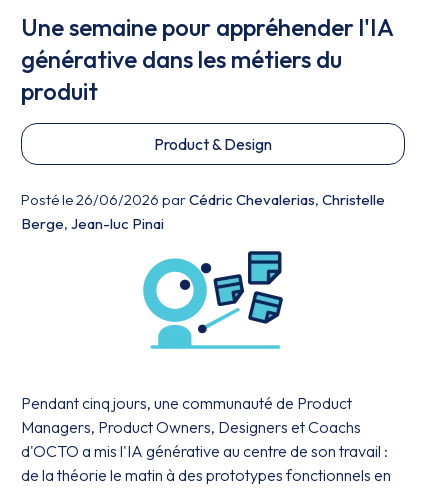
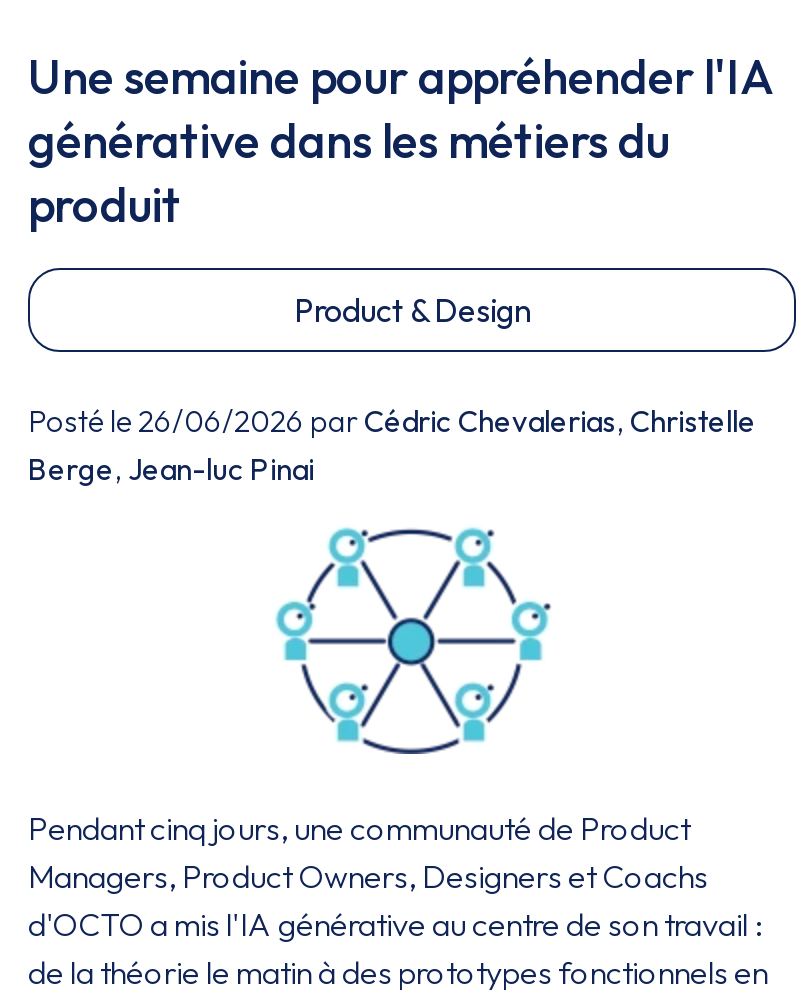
- [image]
+ [image]
